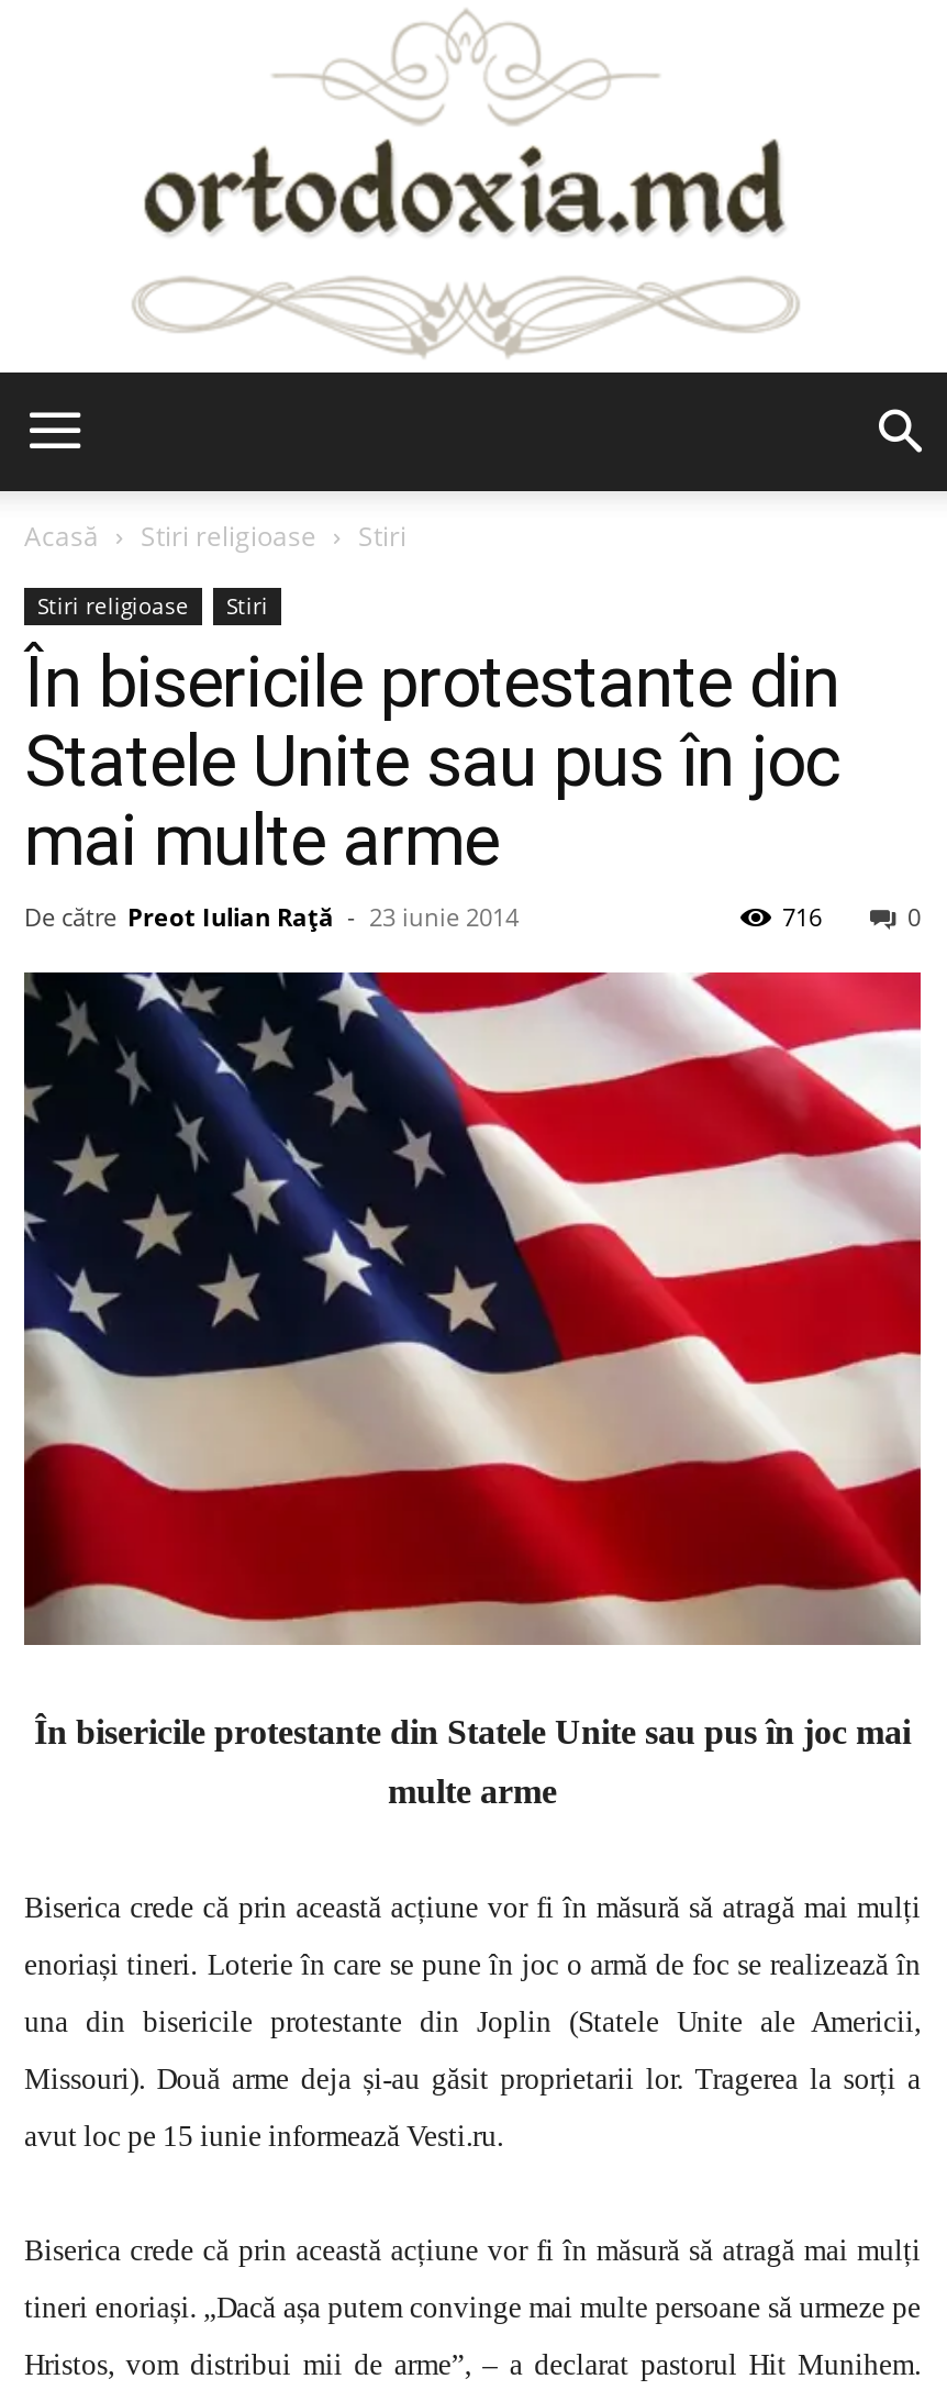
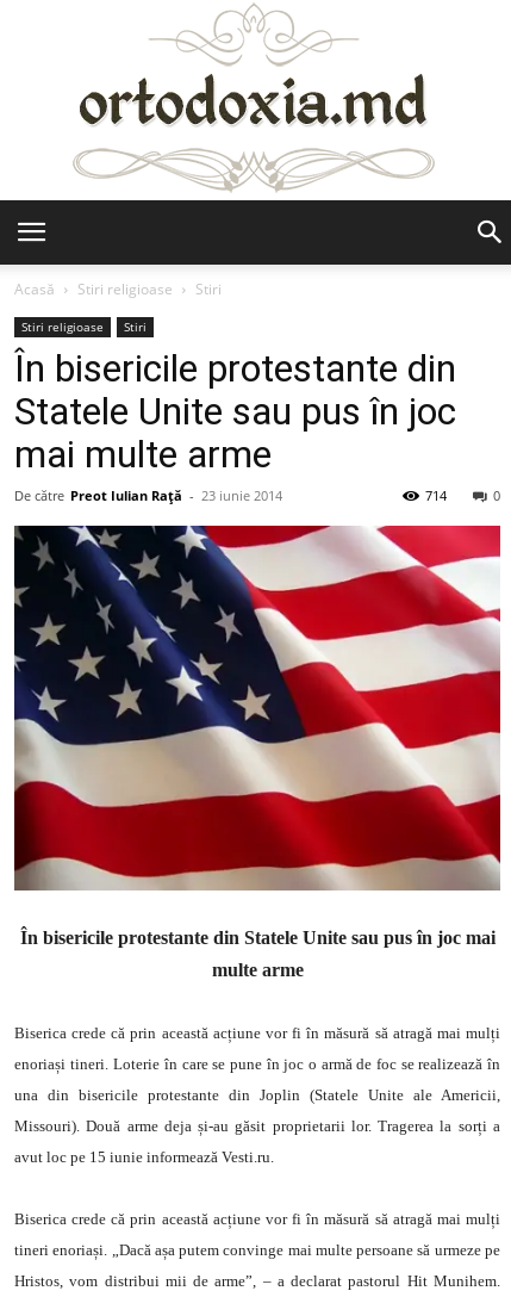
- 716
+ 714
